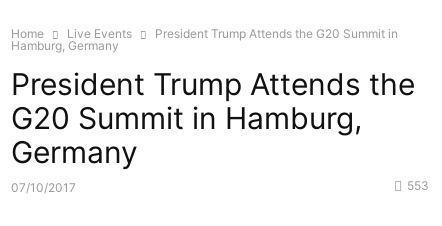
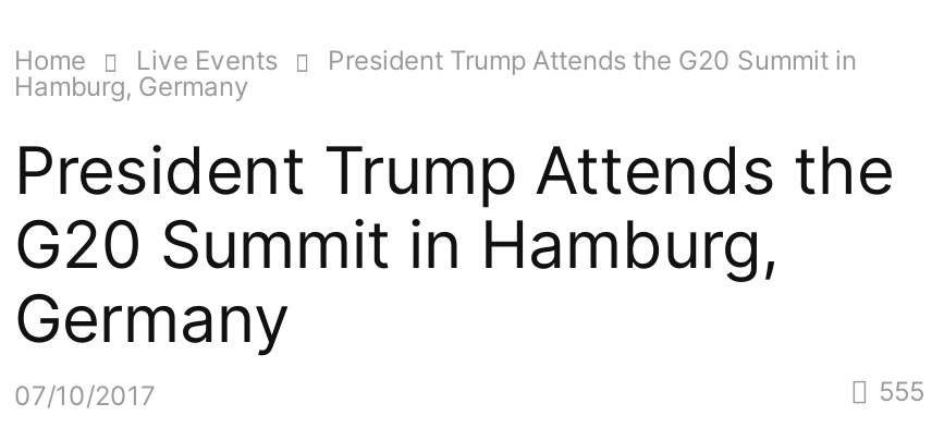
- 553
+ 555
